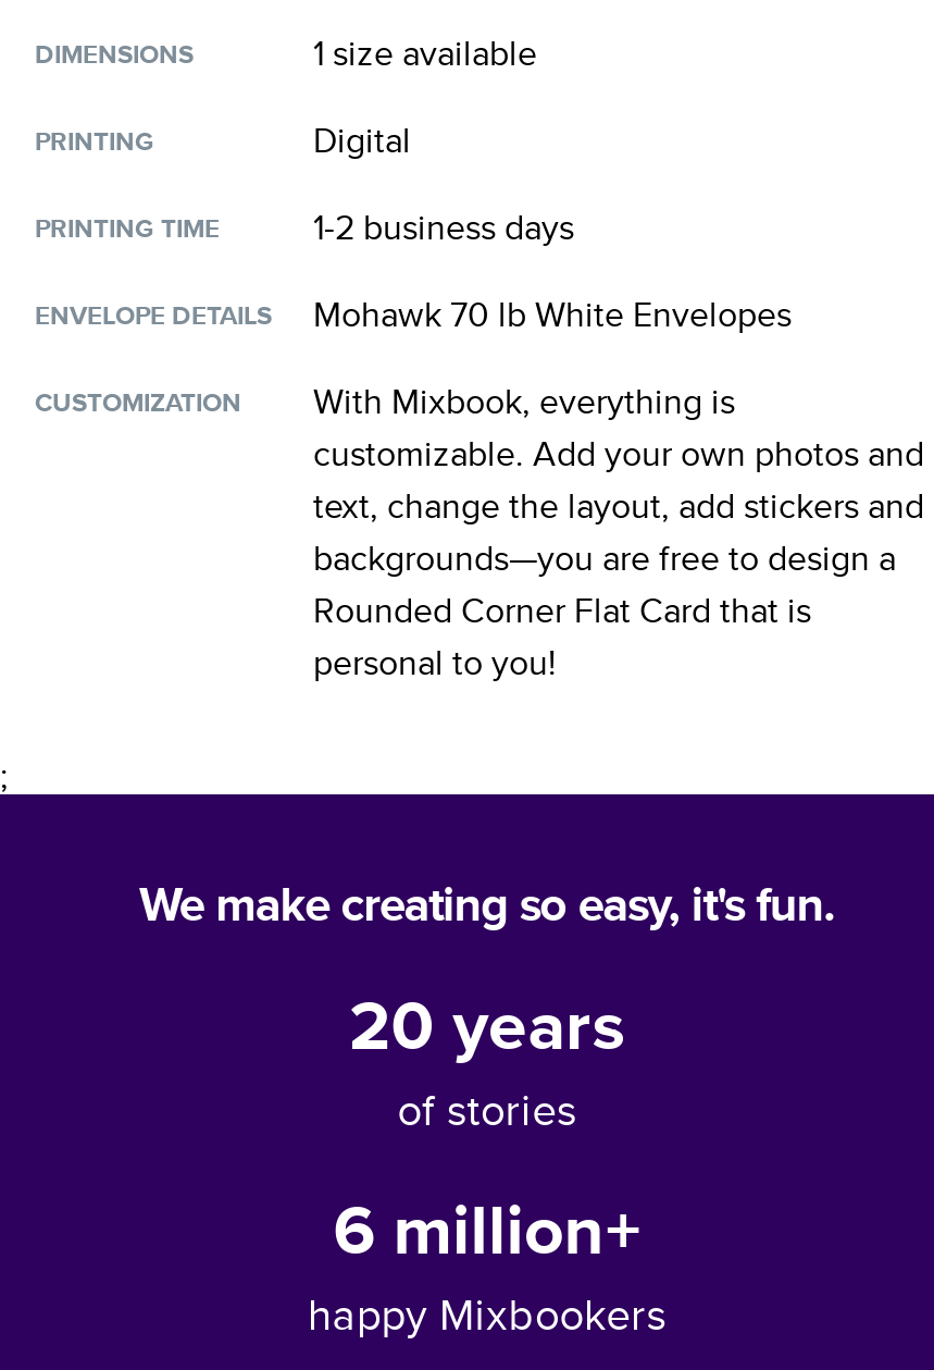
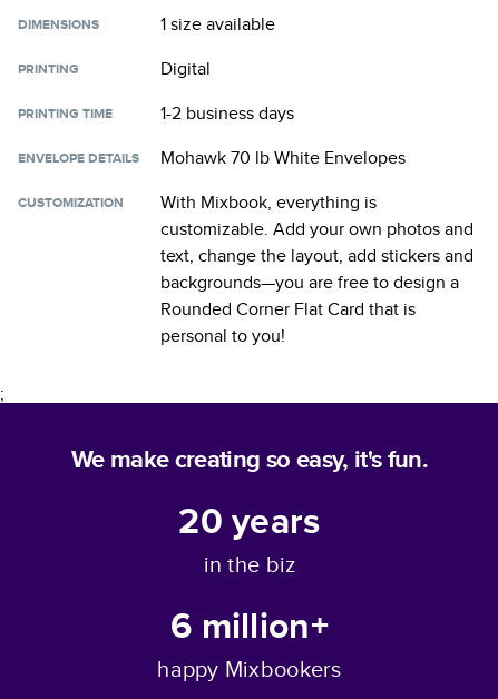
- of stories
+ in the biz
